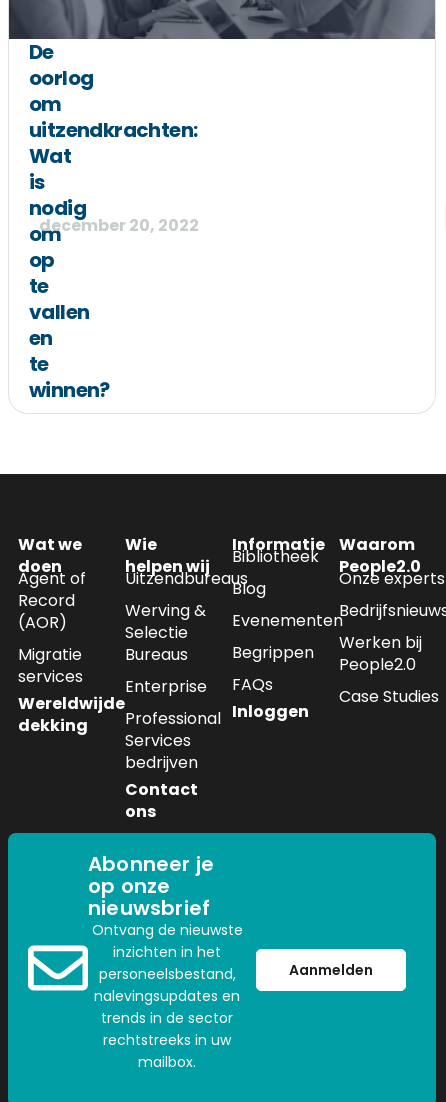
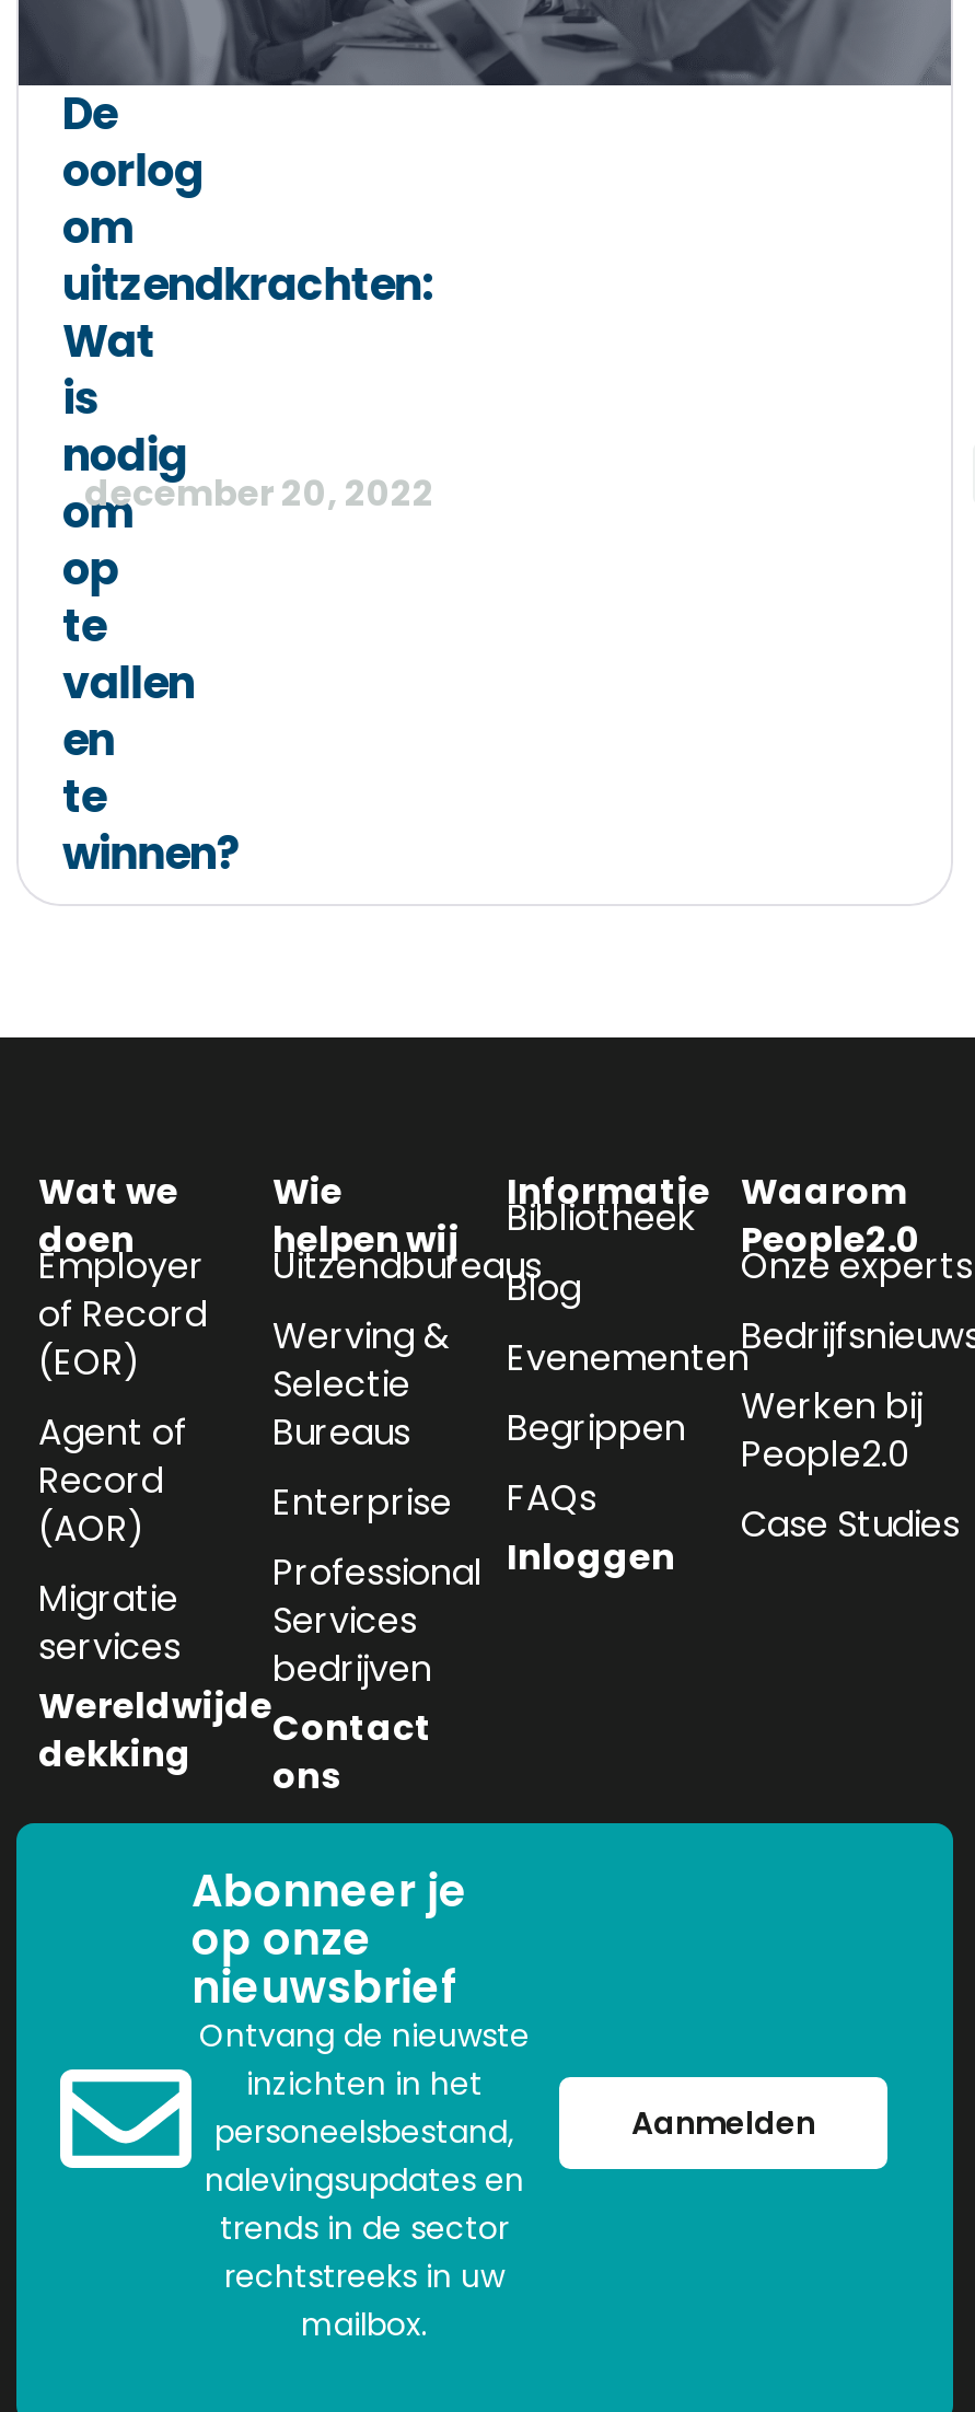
moved down: Agent of | Record | (AOR) | Migratie | services | Wereldwijde | dekking

+ Employer
+ of Record
+ (EOR)
